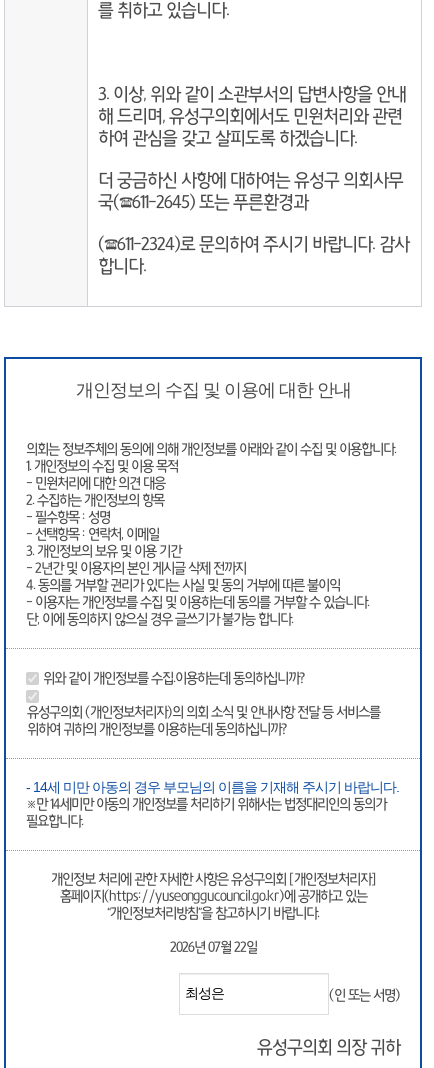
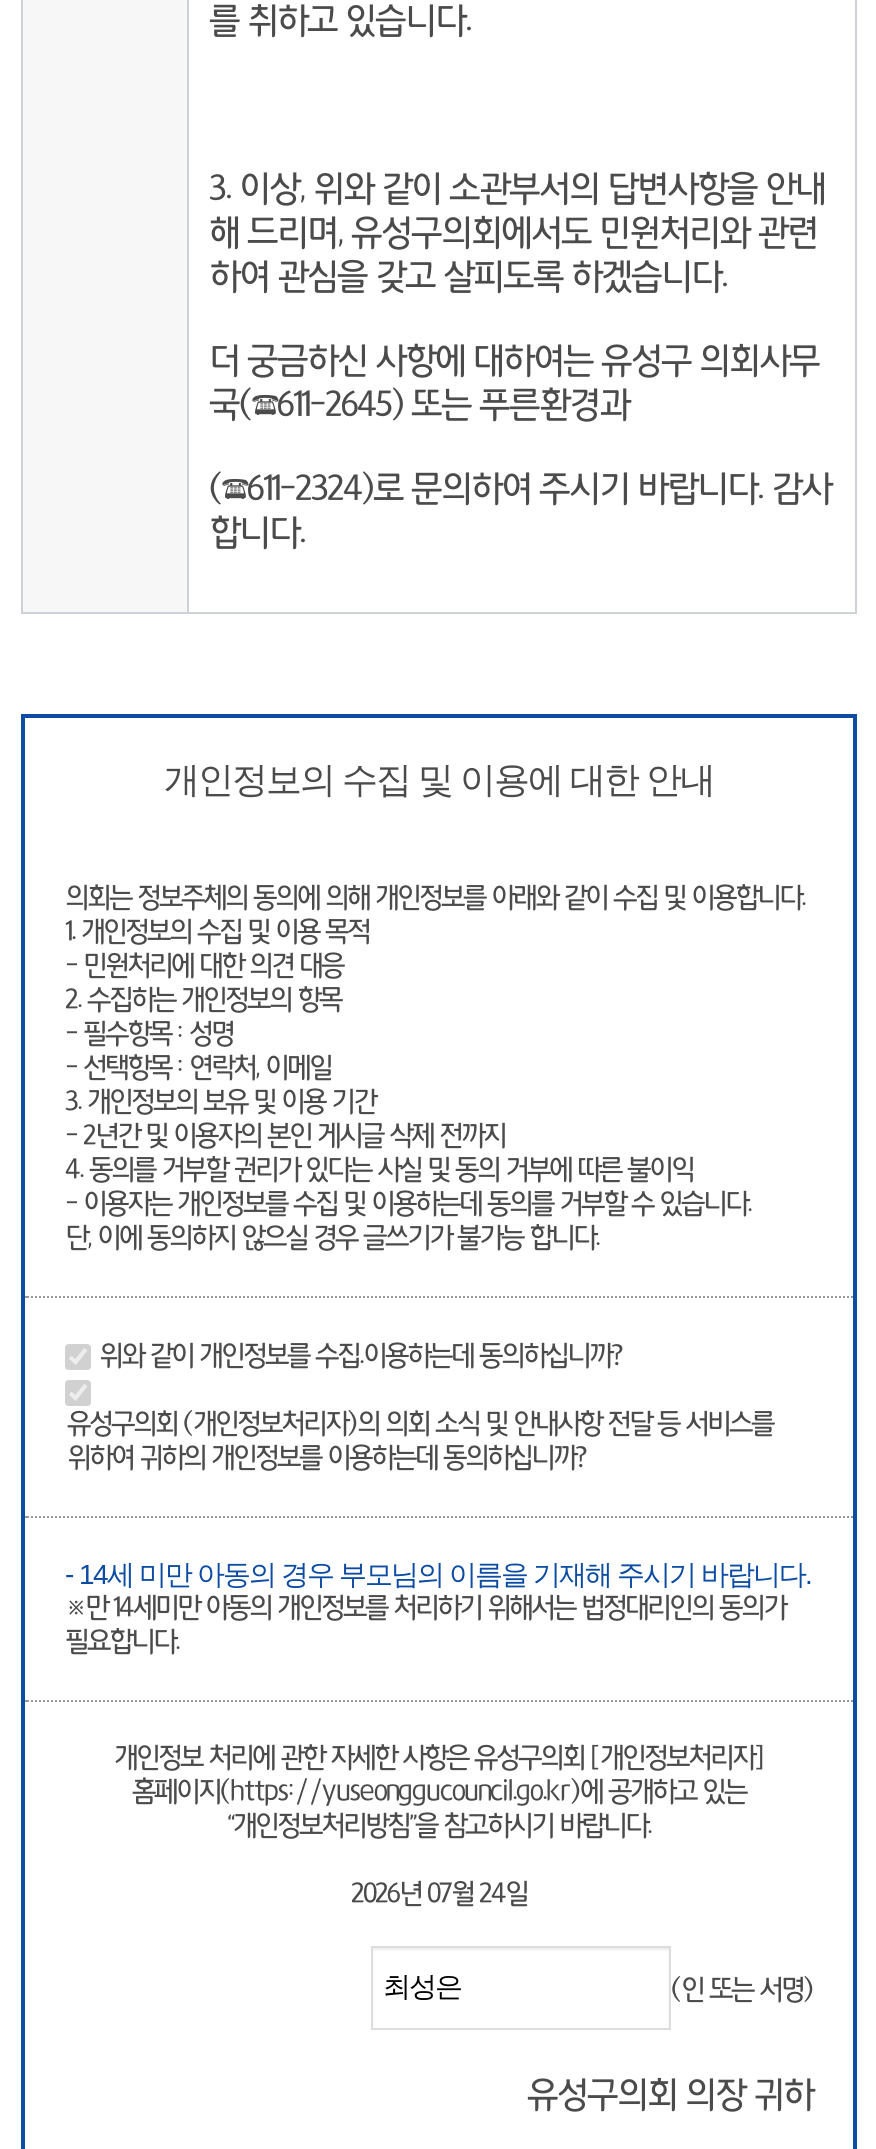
- 2026년 07월 22일
+ 2026년 07월 24일
